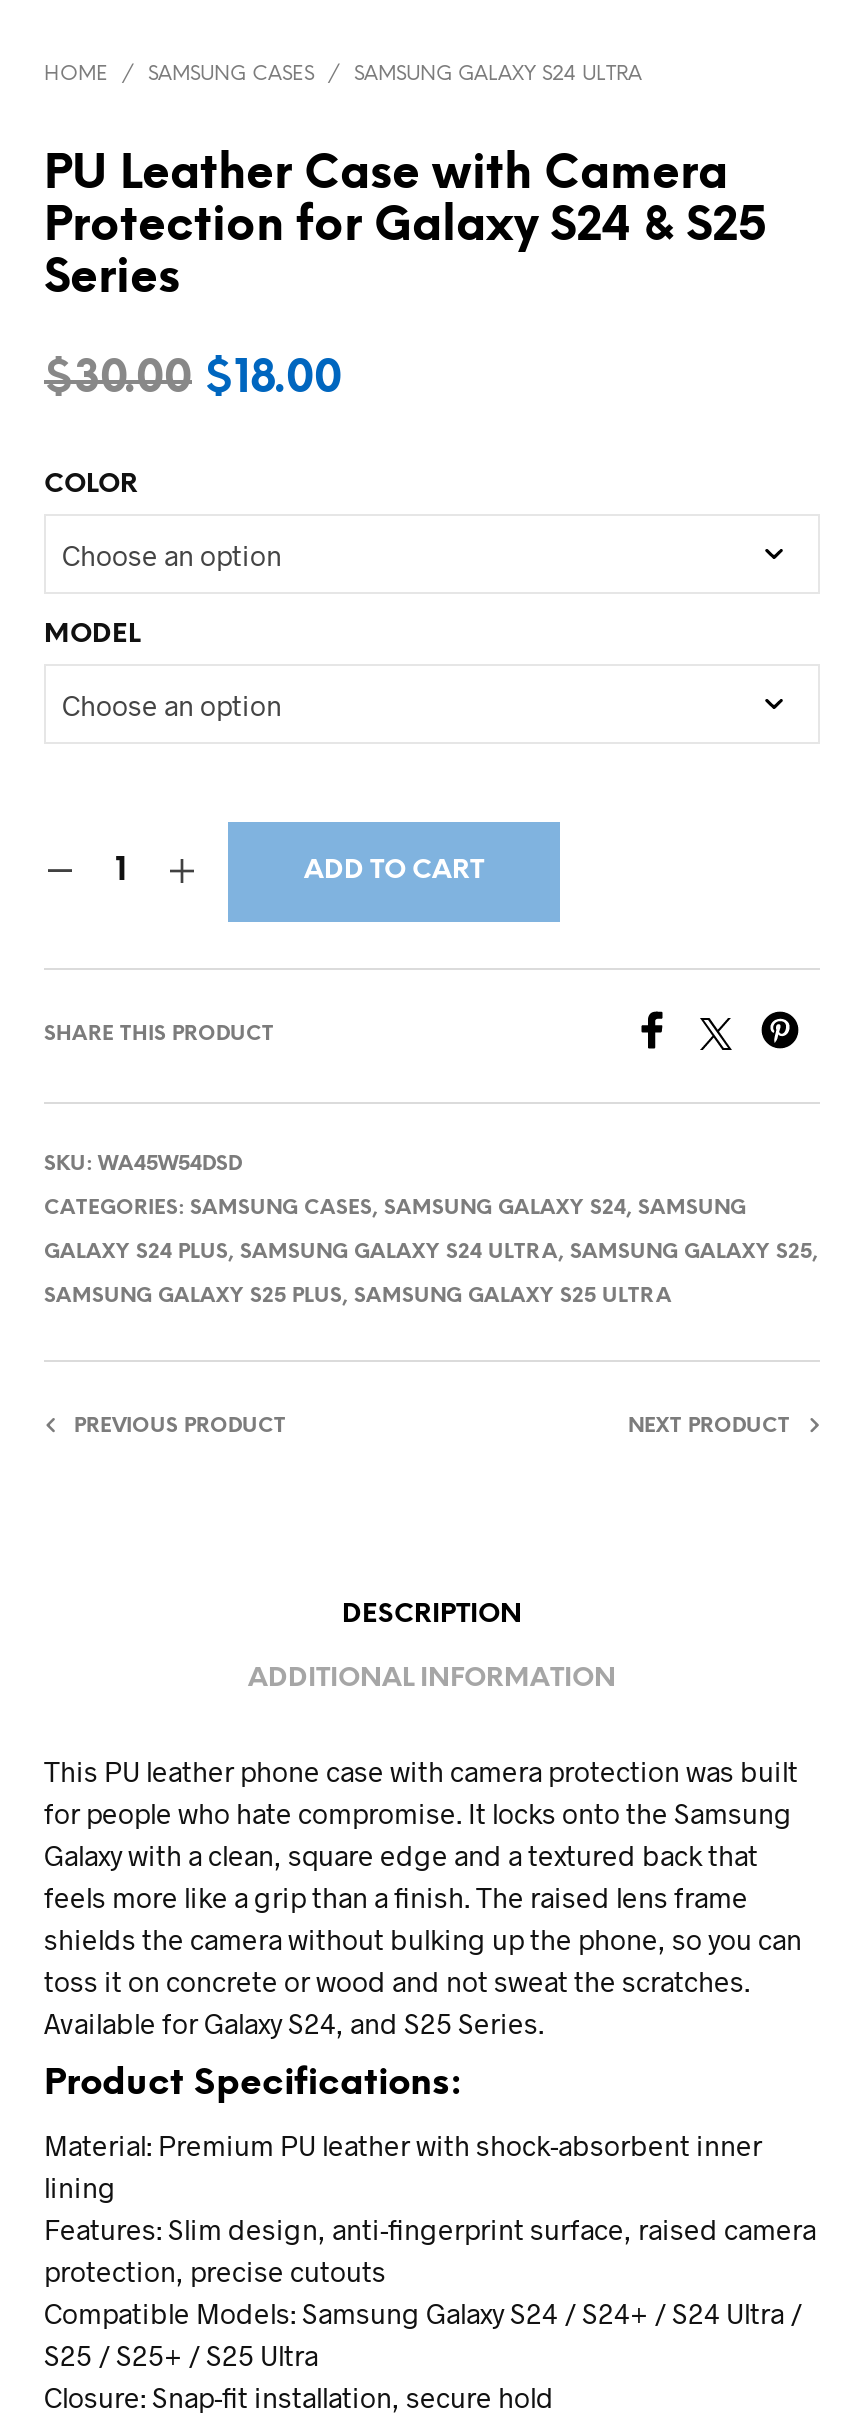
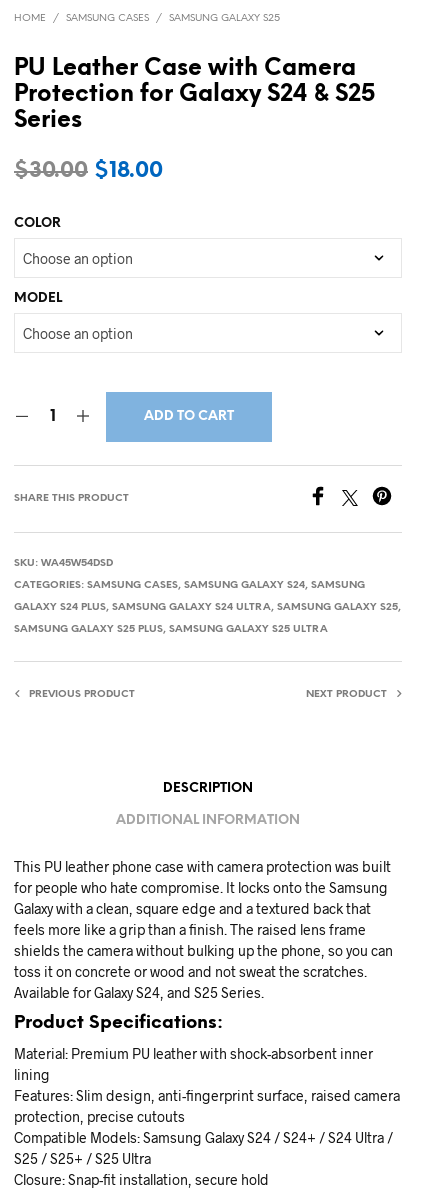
- SAMSUNG GALAXY S24 ULTRA
+ SAMSUNG GALAXY S25
